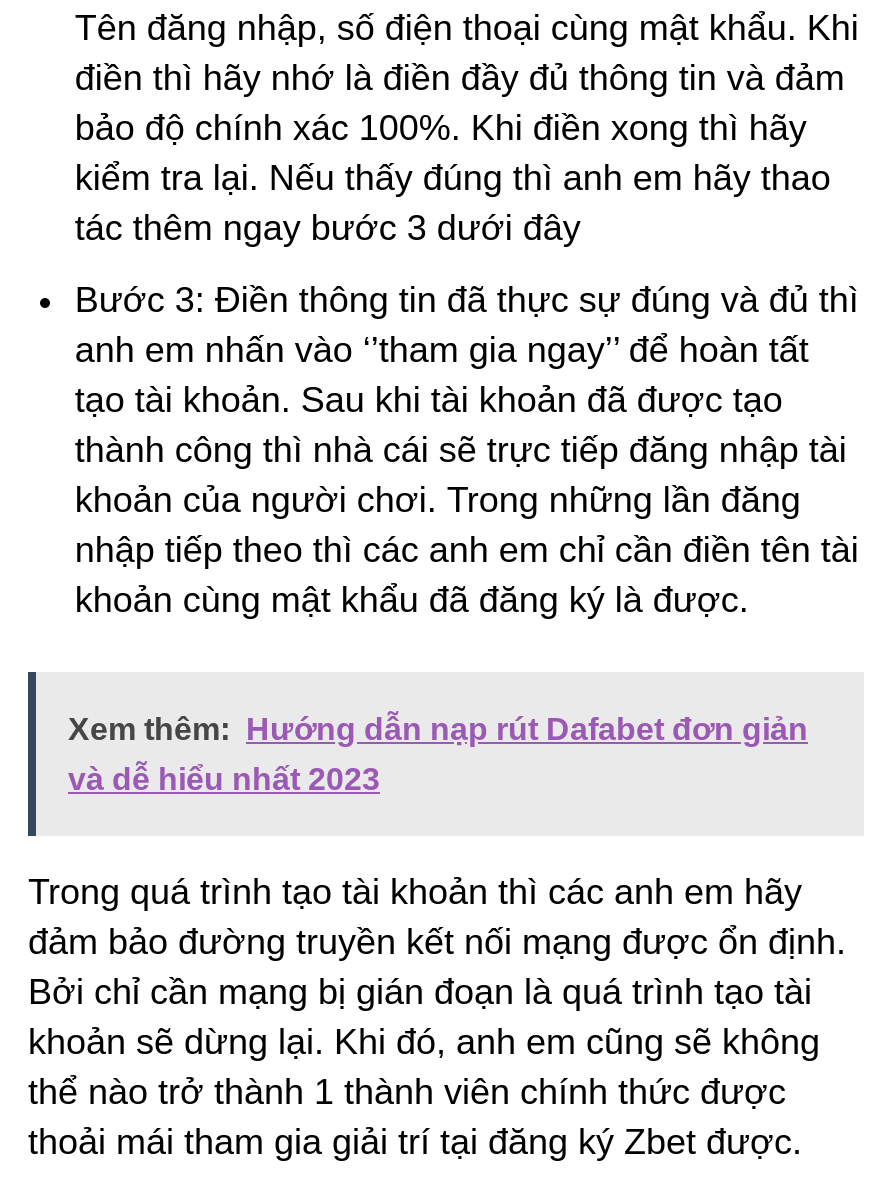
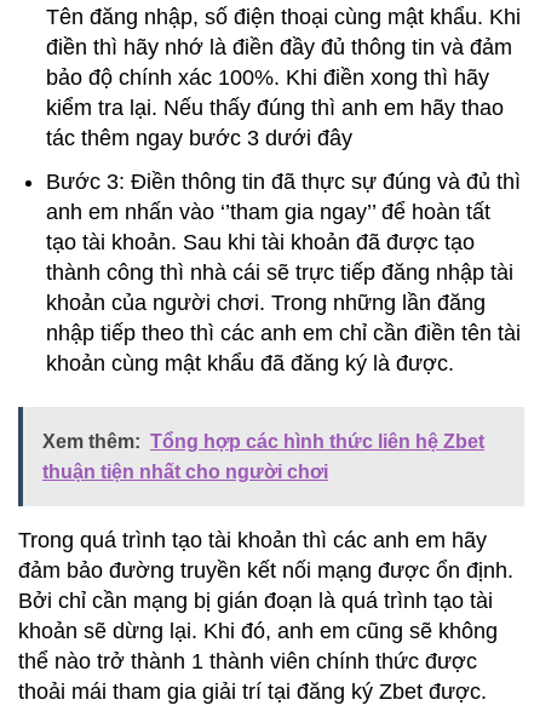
- Xem thêm: Hướng dẫn nạp rút Dafabet đơn giản
+ Xem thêm: Tổng hợp các hình thức liên hệ Zbet

- và dễ hiểu nhất 2023
+ thuận tiện nhất cho người chơi
